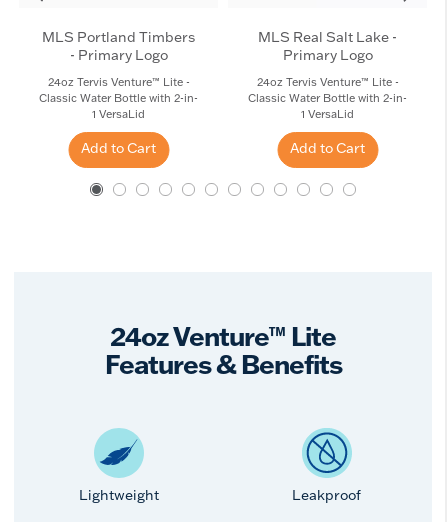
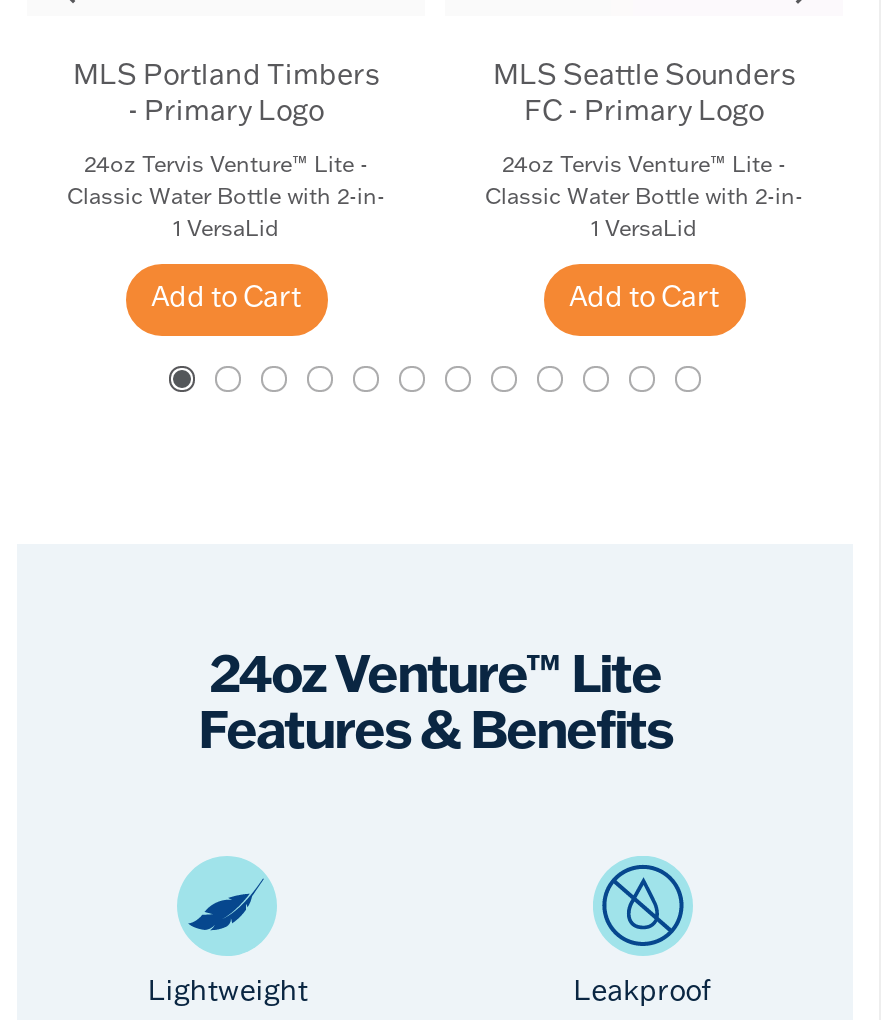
- MLS Real Salt Lake -
- Primary Logo
+ MLS Seattle Sounders
+ FC - Primary Logo
